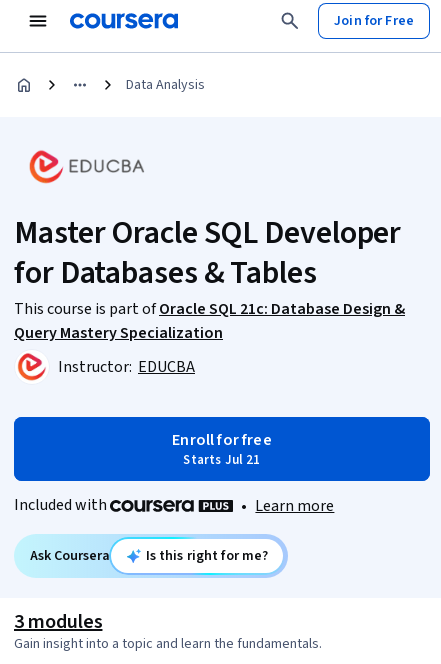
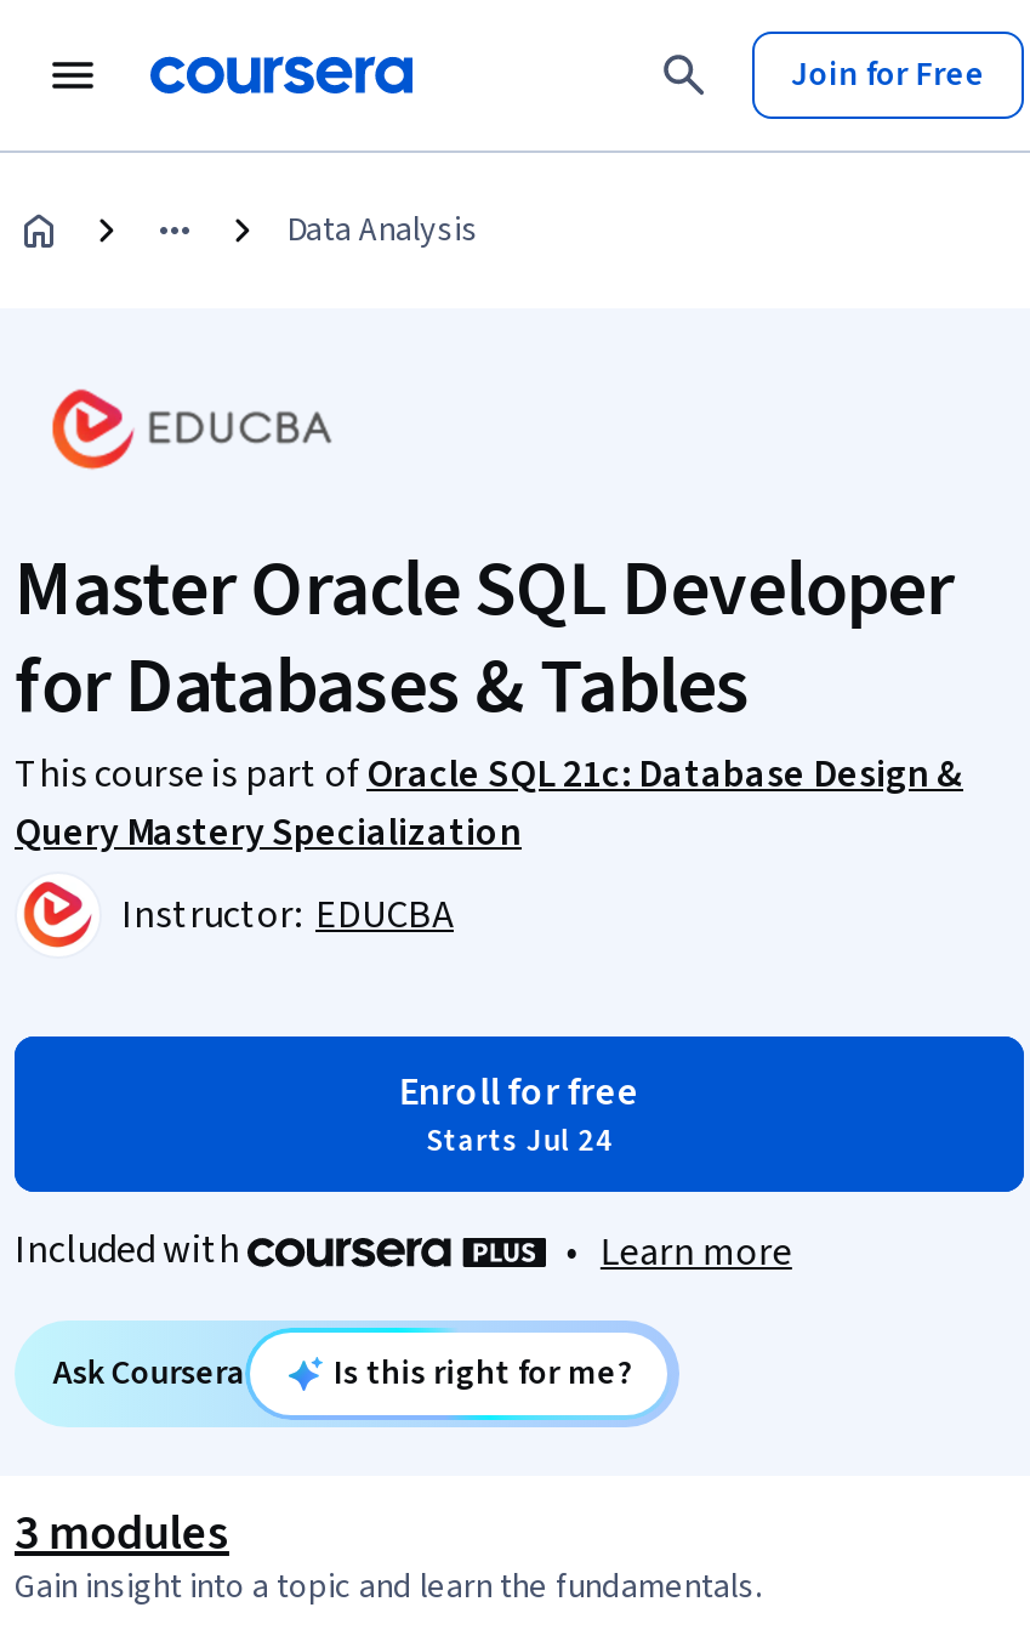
- Starts Jul 21
+ Starts Jul 24
